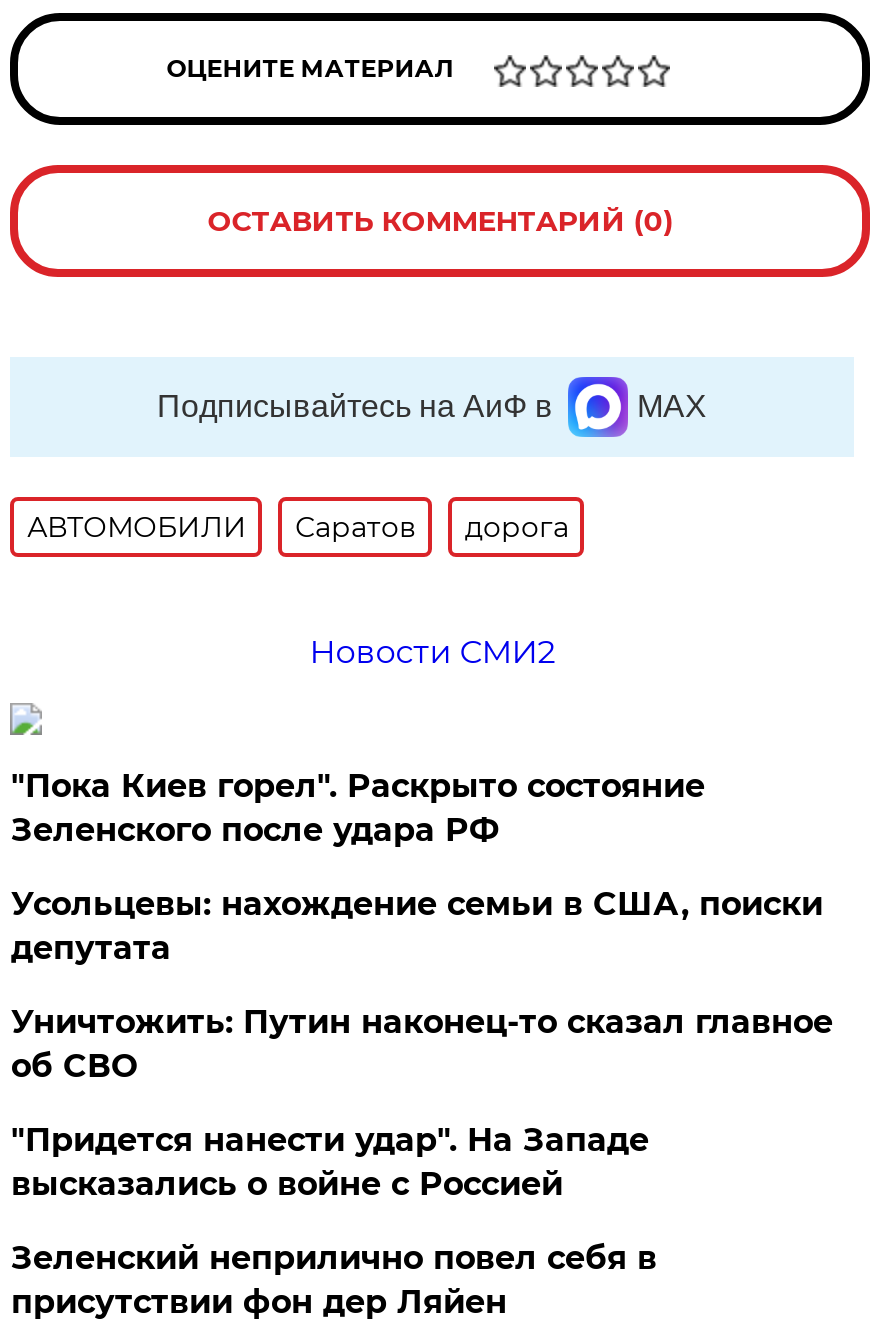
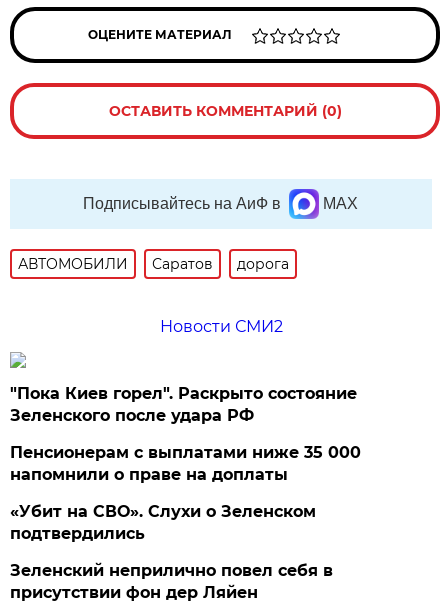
- Усольцевы: нахождение семьи в США, поиски
- депутата
- Уничтожить: Путин наконец-то сказал главное
- об СВО
- "Придется нанести удар". На Западе
- высказались о войне с Россией
+ Пенсионерам с выплатами ниже 35 000
+ напомнили о праве на доплаты
+ «Убит на СВО». Слухи о Зеленском
+ подтвердились
